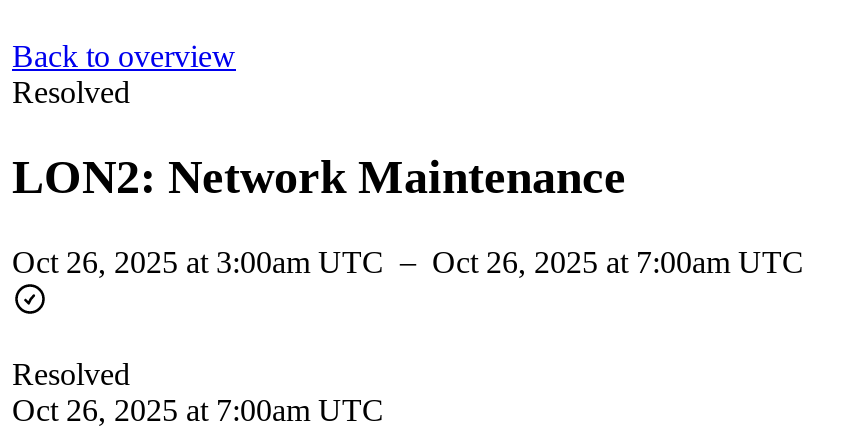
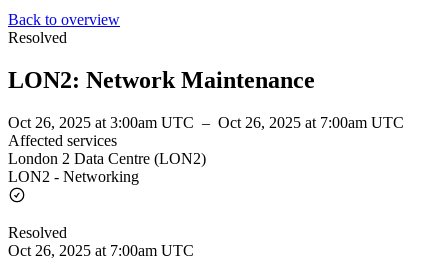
+ Affected services
+ London 2 Data Centre (LON2)
+ LON2 - Networking
